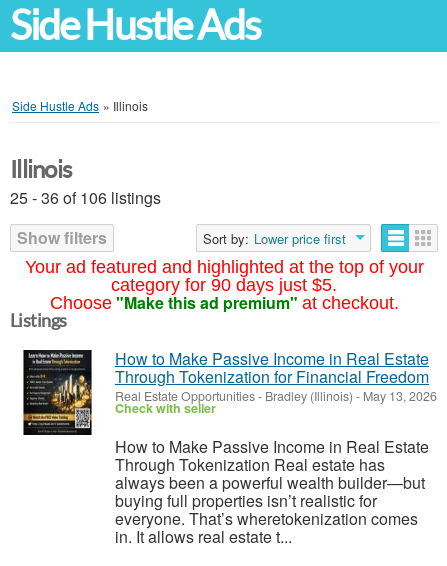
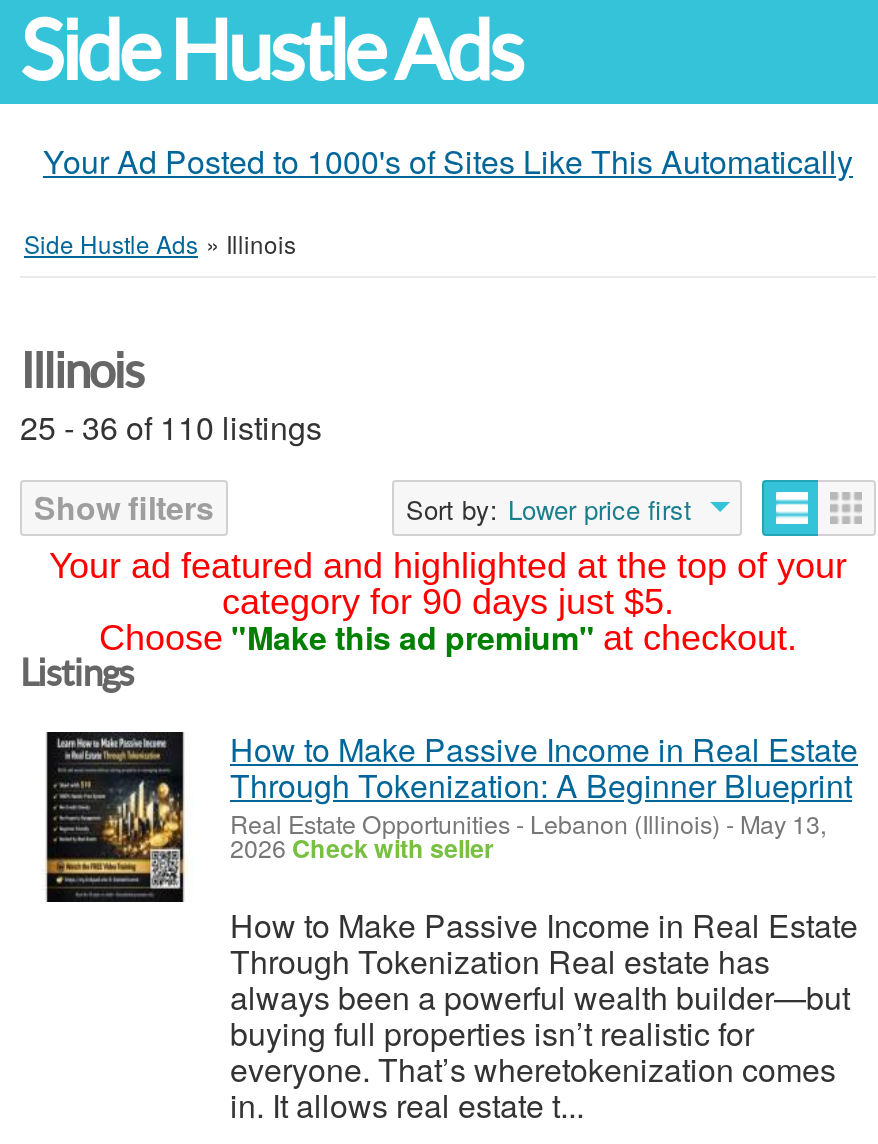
+ Your Ad Posted to 1000's of Sites Like This Automatically

- 25 - 36 of 106 listings
+ 25 - 36 of 110 listings

- Through Tokenization for Financial Freedom
- Real Estate Opportunities- Bradley (Illinois) - May 13, 2026
- Check with seller
+ Through Tokenization: A Beginner Blueprint
+ Real Estate Opportunities - Lebanon (Illinois) - May 13,
+ 2026Check with seller
